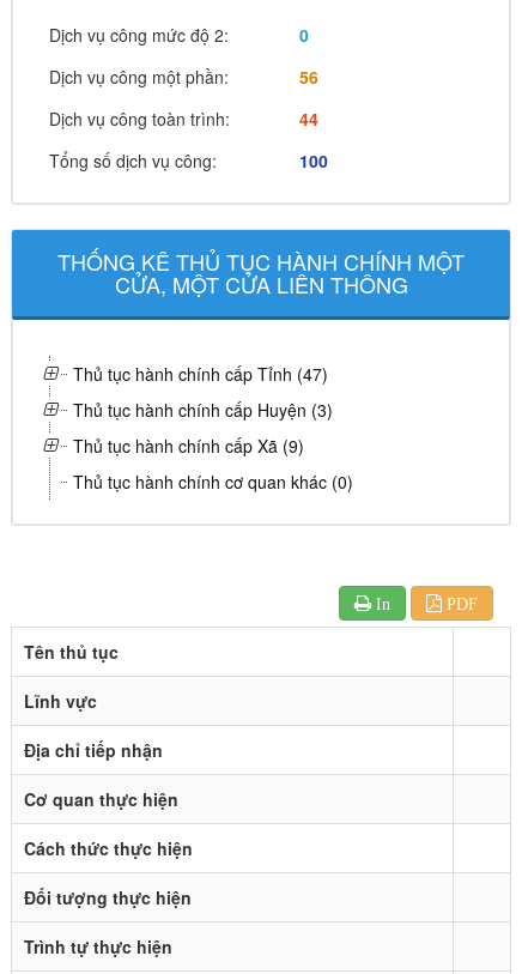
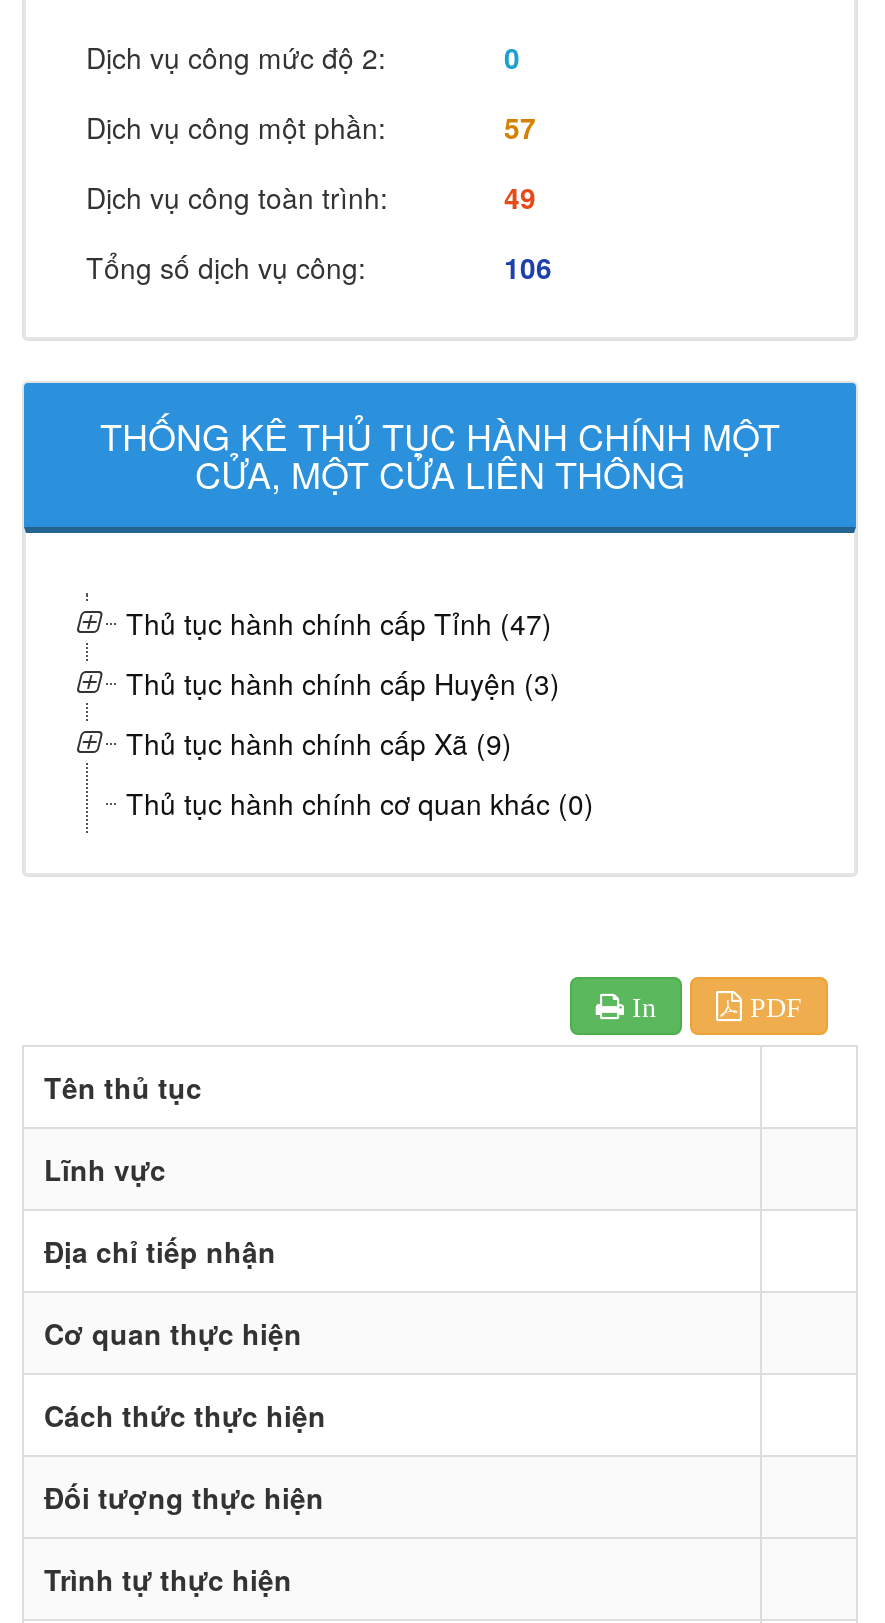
- 56
+ 57

- 44
+ 49

- 100
+ 106
